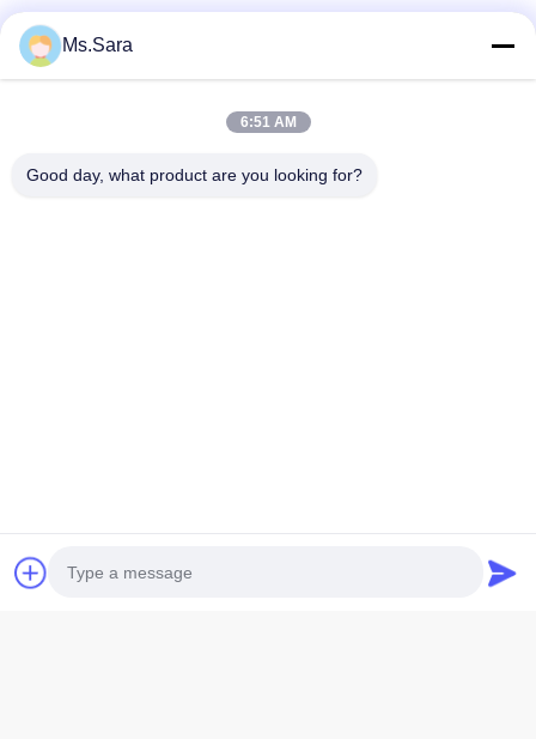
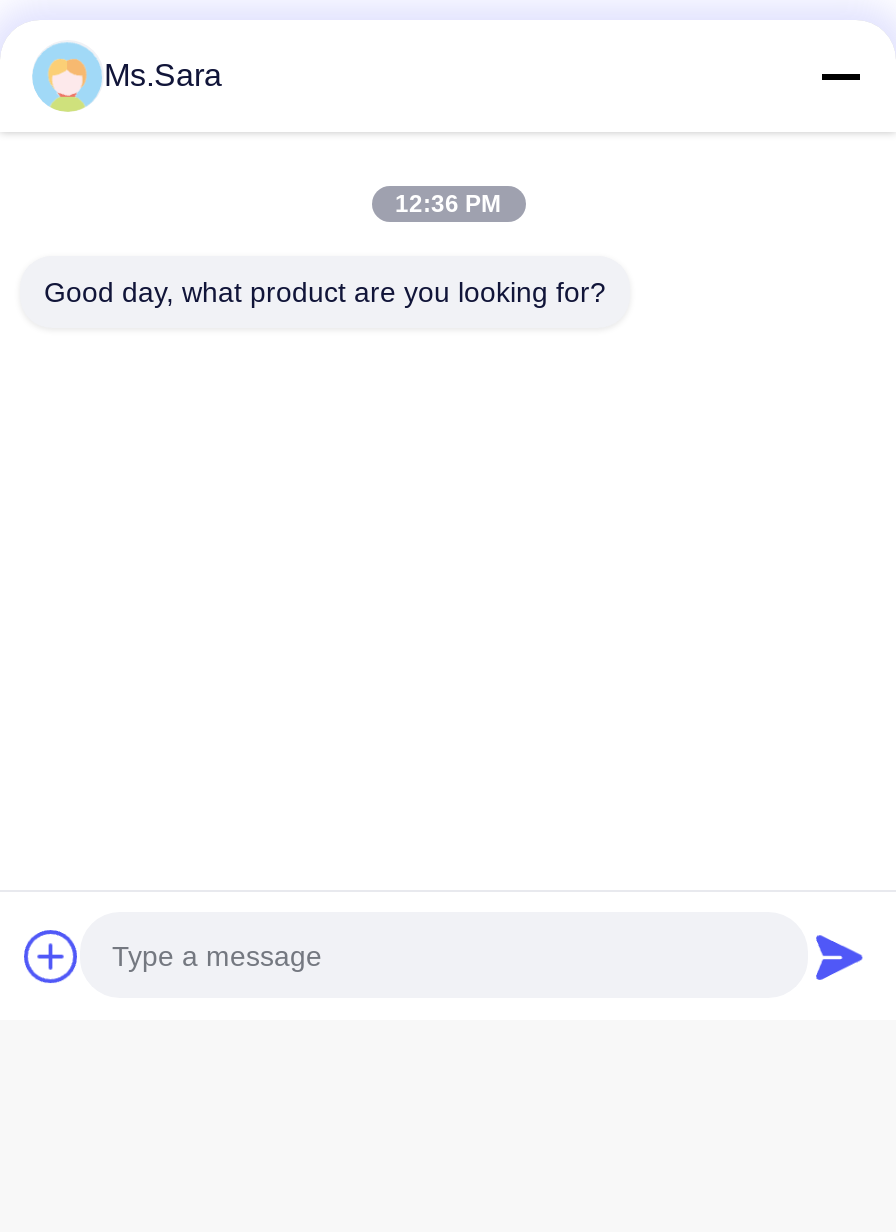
- 6:51 AM
+ 12:36 PM
